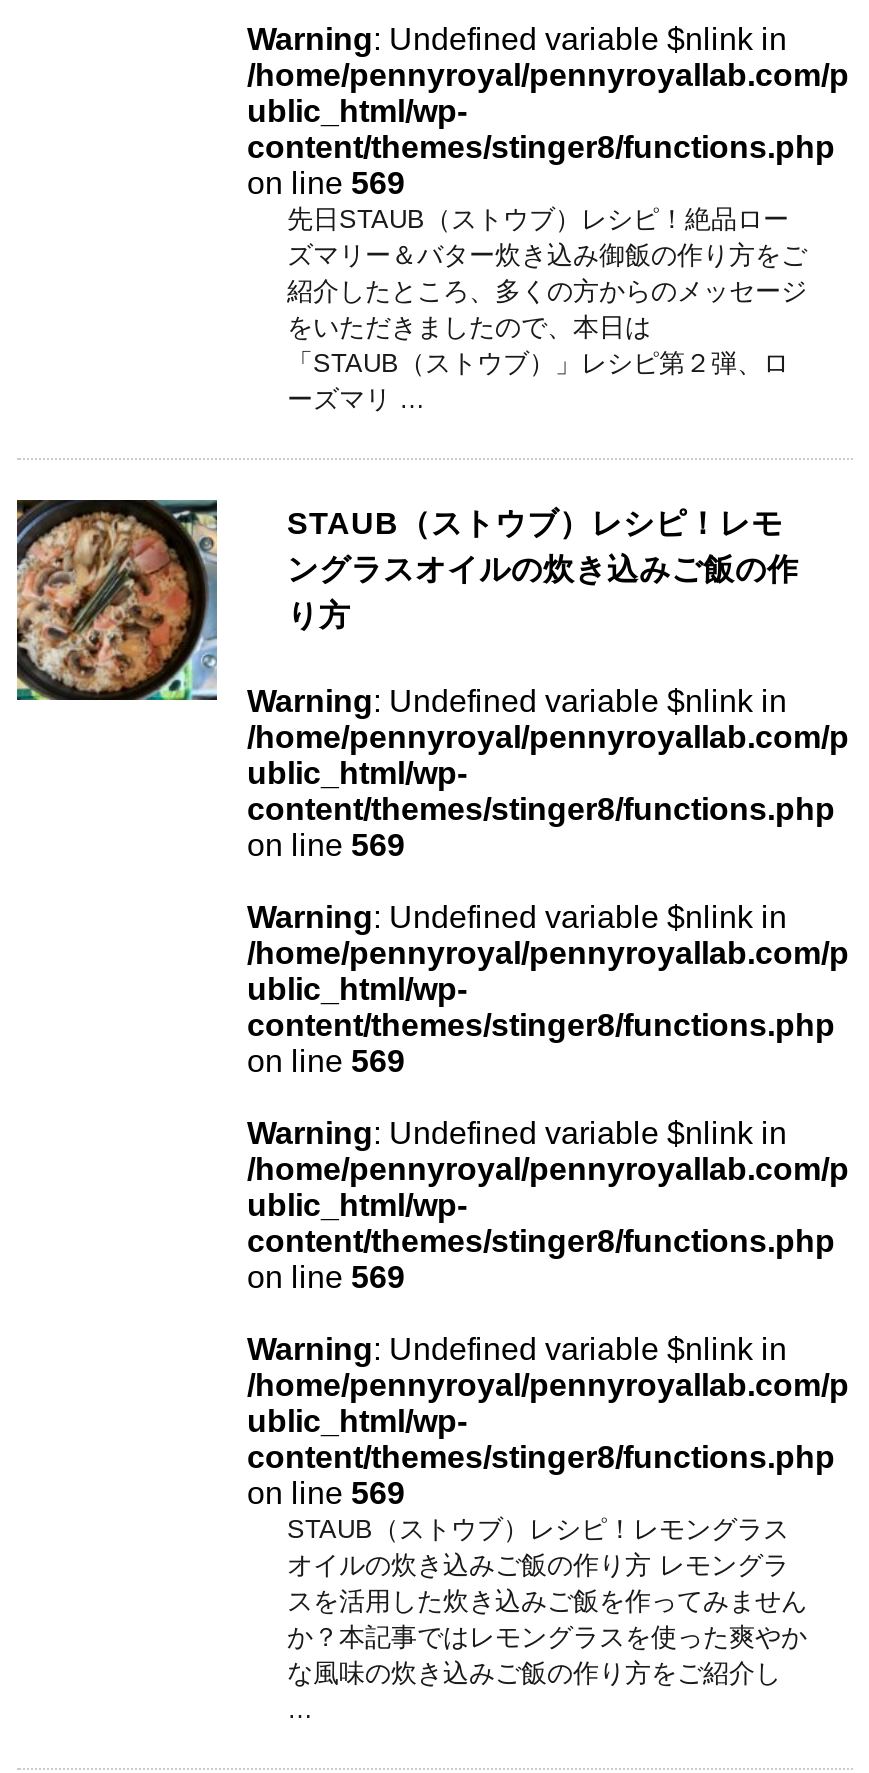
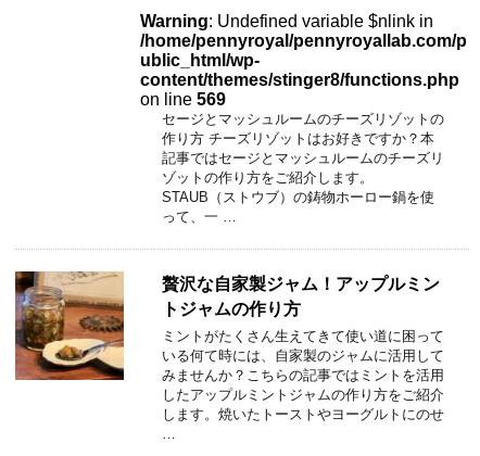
- 先日STAUB（ストウブ）レシピ！絶品ロー
- ズマリー＆バター炊き込み御飯の作り方をご
- 紹介したところ、多くの方からのメッセージ
- をいただきましたので、本日は
- 「STAUB（ストウブ）」レシピ第２弾、ロ
- ーズマリ …
+ セージとマッシュルームのチーズリゾットの
+ 作り方 チーズリゾットはお好きですか？本
+ 記事ではセージとマッシュルームのチーズリ
+ ゾットの作り方をご紹介します。
+ STAUB（ストウブ）の鋳物ホーロー鍋を使
+ って、一 …

- [image]
- STAUB（ストウブ）レシピ！レモ
- ングラスオイルの炊き込みご飯の作
- り方
- Warning: Undefined variable $nlink in
- /home/pennyroyal/pennyroyallab.com/p
- ublic_html/wp-
- content/themes/stinger8/functions.php
- on line 569
- Warning: Undefined variable $nlink in
- /home/pennyroyal/pennyroyallab.com/p
- ublic_html/wp-
- content/themes/stinger8/functions.php
- on line 569
- Warning: Undefined variable $nlink in
- /home/pennyroyal/pennyroyallab.com/p
- ublic_html/wp-
- content/themes/stinger8/functions.php
- on line 569
- Warning: Undefined variable $nlink in
- /home/pennyroyal/pennyroyallab.com/p
- ublic_html/wp-
- content/themes/stinger8/functions.php
- on line 569
- STAUB（ストウブ）レシピ！レモングラス
- オイルの炊き込みご飯の作り方 レモングラ
- スを活用した炊き込みご飯を作ってみません
- か？本記事ではレモングラスを使った爽やか
- な風味の炊き込みご飯の作り方をご紹介し
+ [image]
+ 贅沢な自家製ジャム！アップルミン
+ トジャムの作り方
+ ミントがたくさん生えてきて使い道に困って
+ いる何て時には、自家製のジャムに活用して
+ みませんか？こちらの記事ではミントを活用
+ したアップルミントジャムの作り方をご紹介
+ します。焼いたトーストやヨーグルトにのせ
